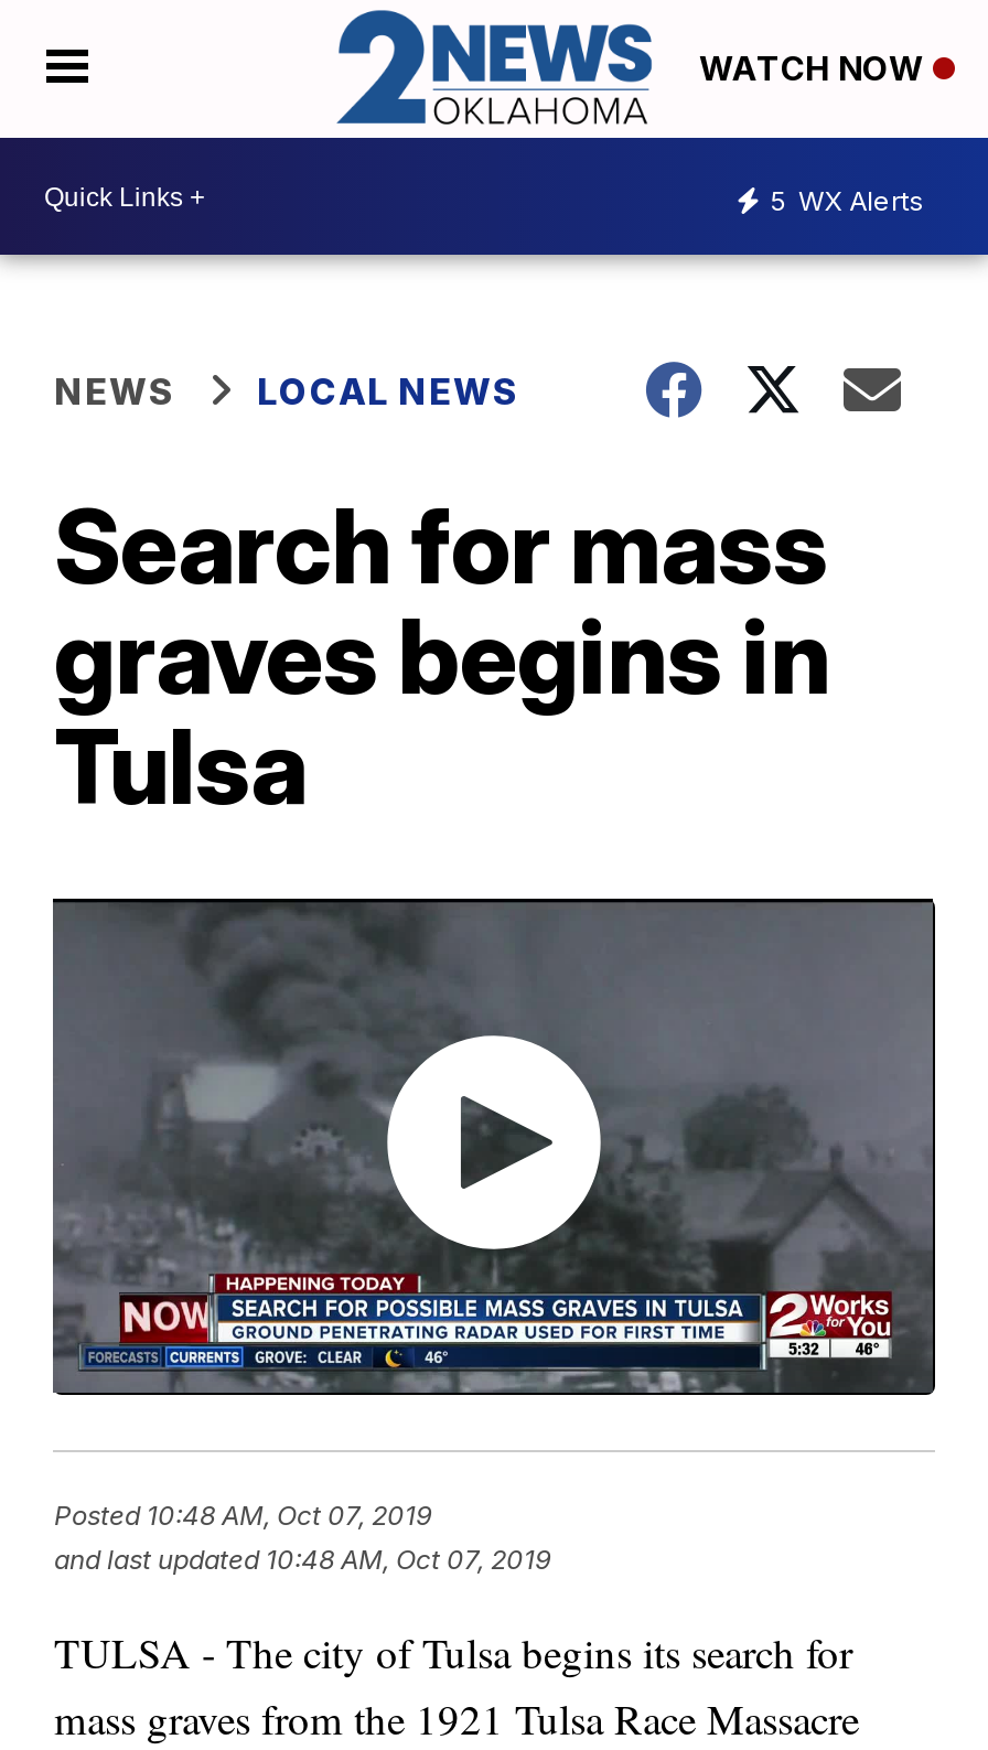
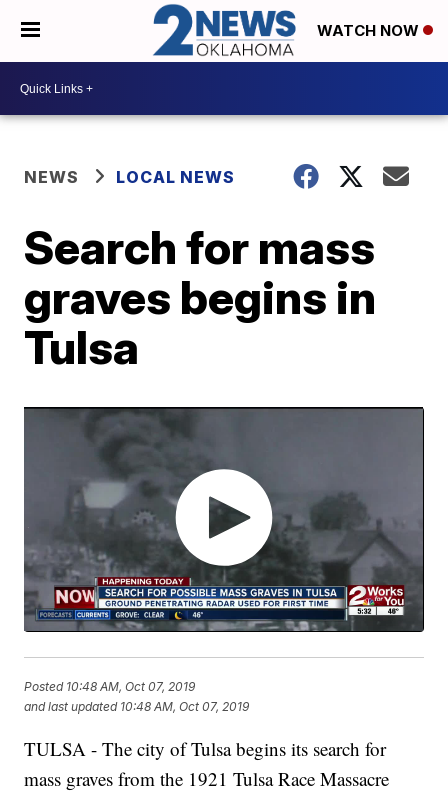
- 5 WX Alerts
